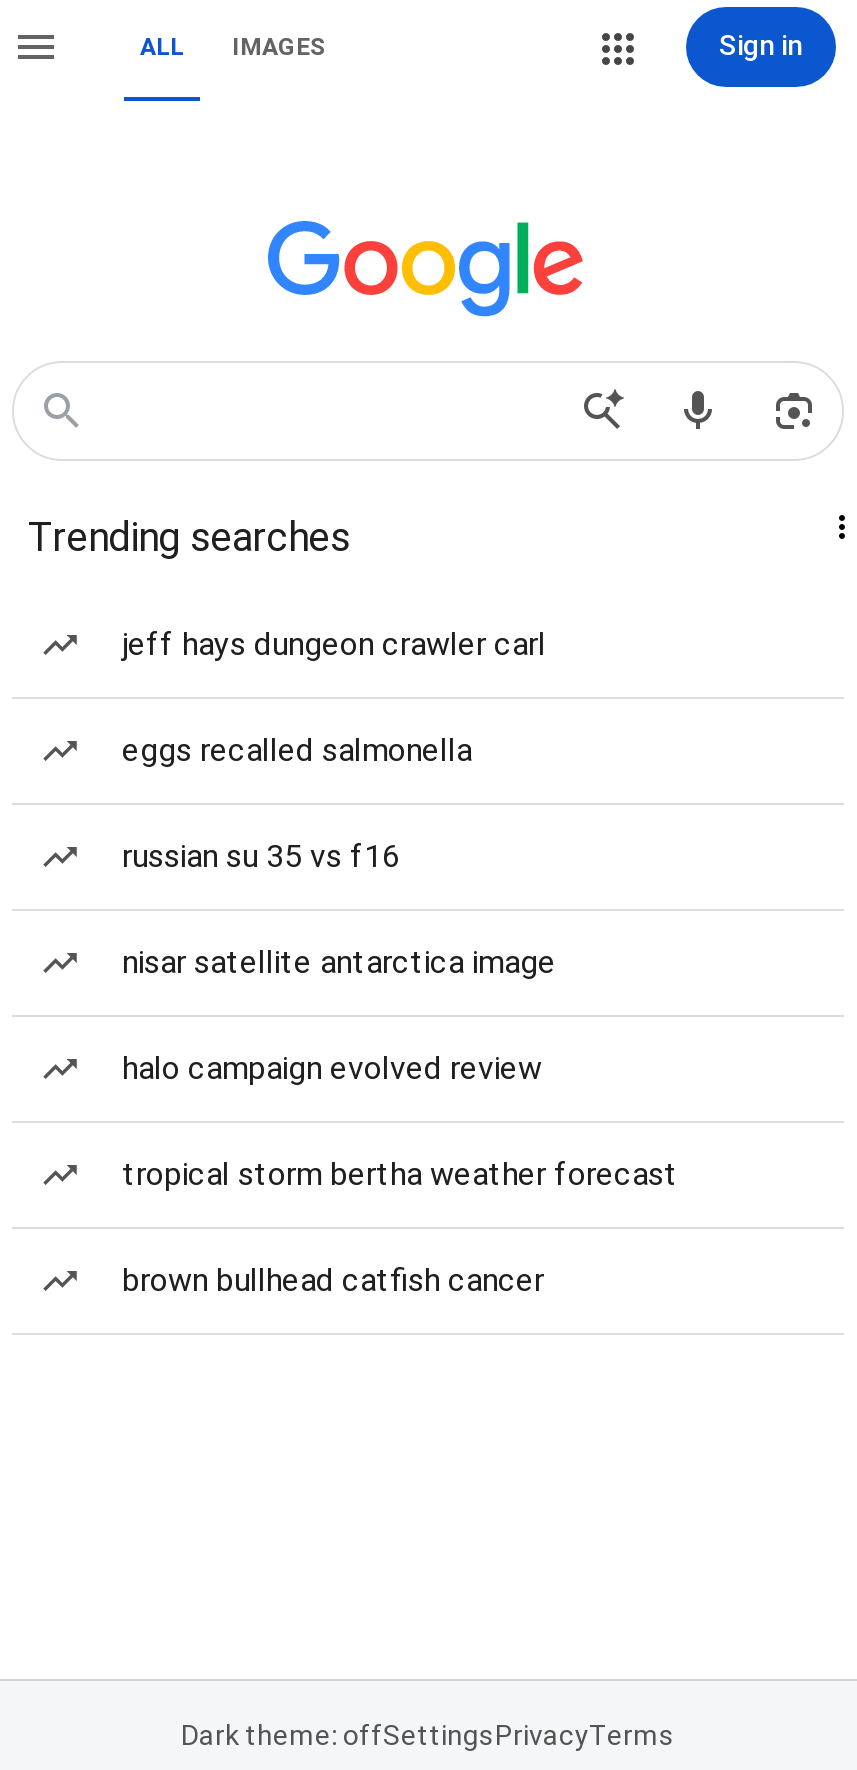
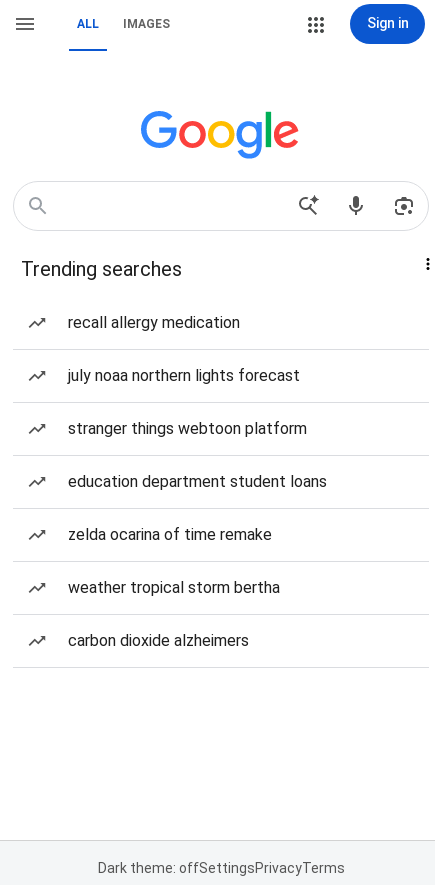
- jeff hays dungeon crawler carl
+ recall allergy medication

- eggs recalled salmonella
+ july noaa northern lights forecast

- russian su 35 vs f16
+ stranger things webtoon platform

- nisar satellite antarctica image
+ education department student loans

- halo campaign evolved review
+ zelda ocarina of time remake

- tropical storm bertha weather forecast
+ weather tropical storm bertha

- brown bullhead catfish cancer
+ carbon dioxide alzheimers
